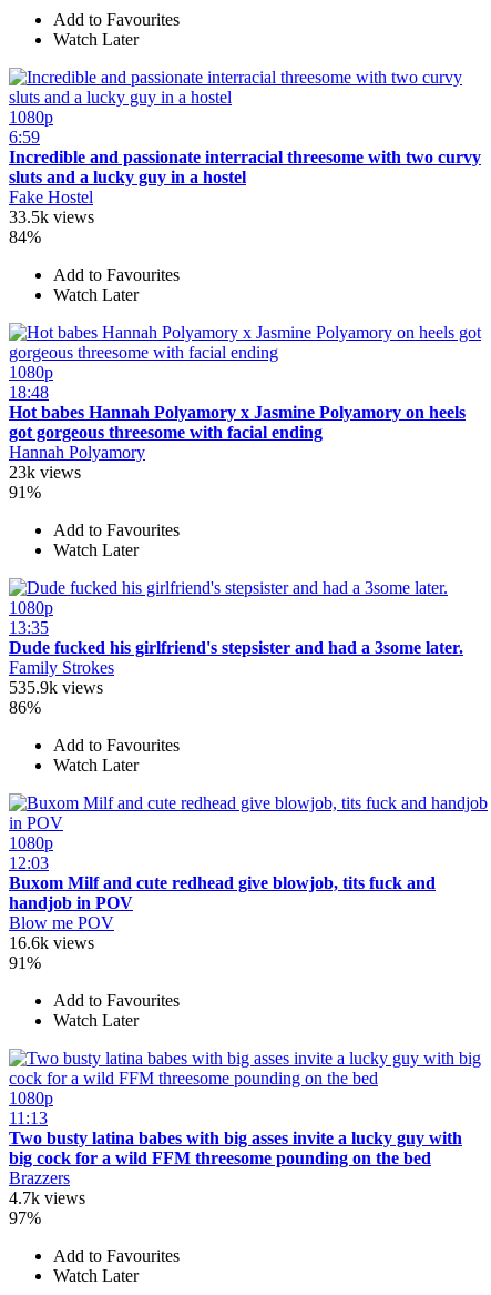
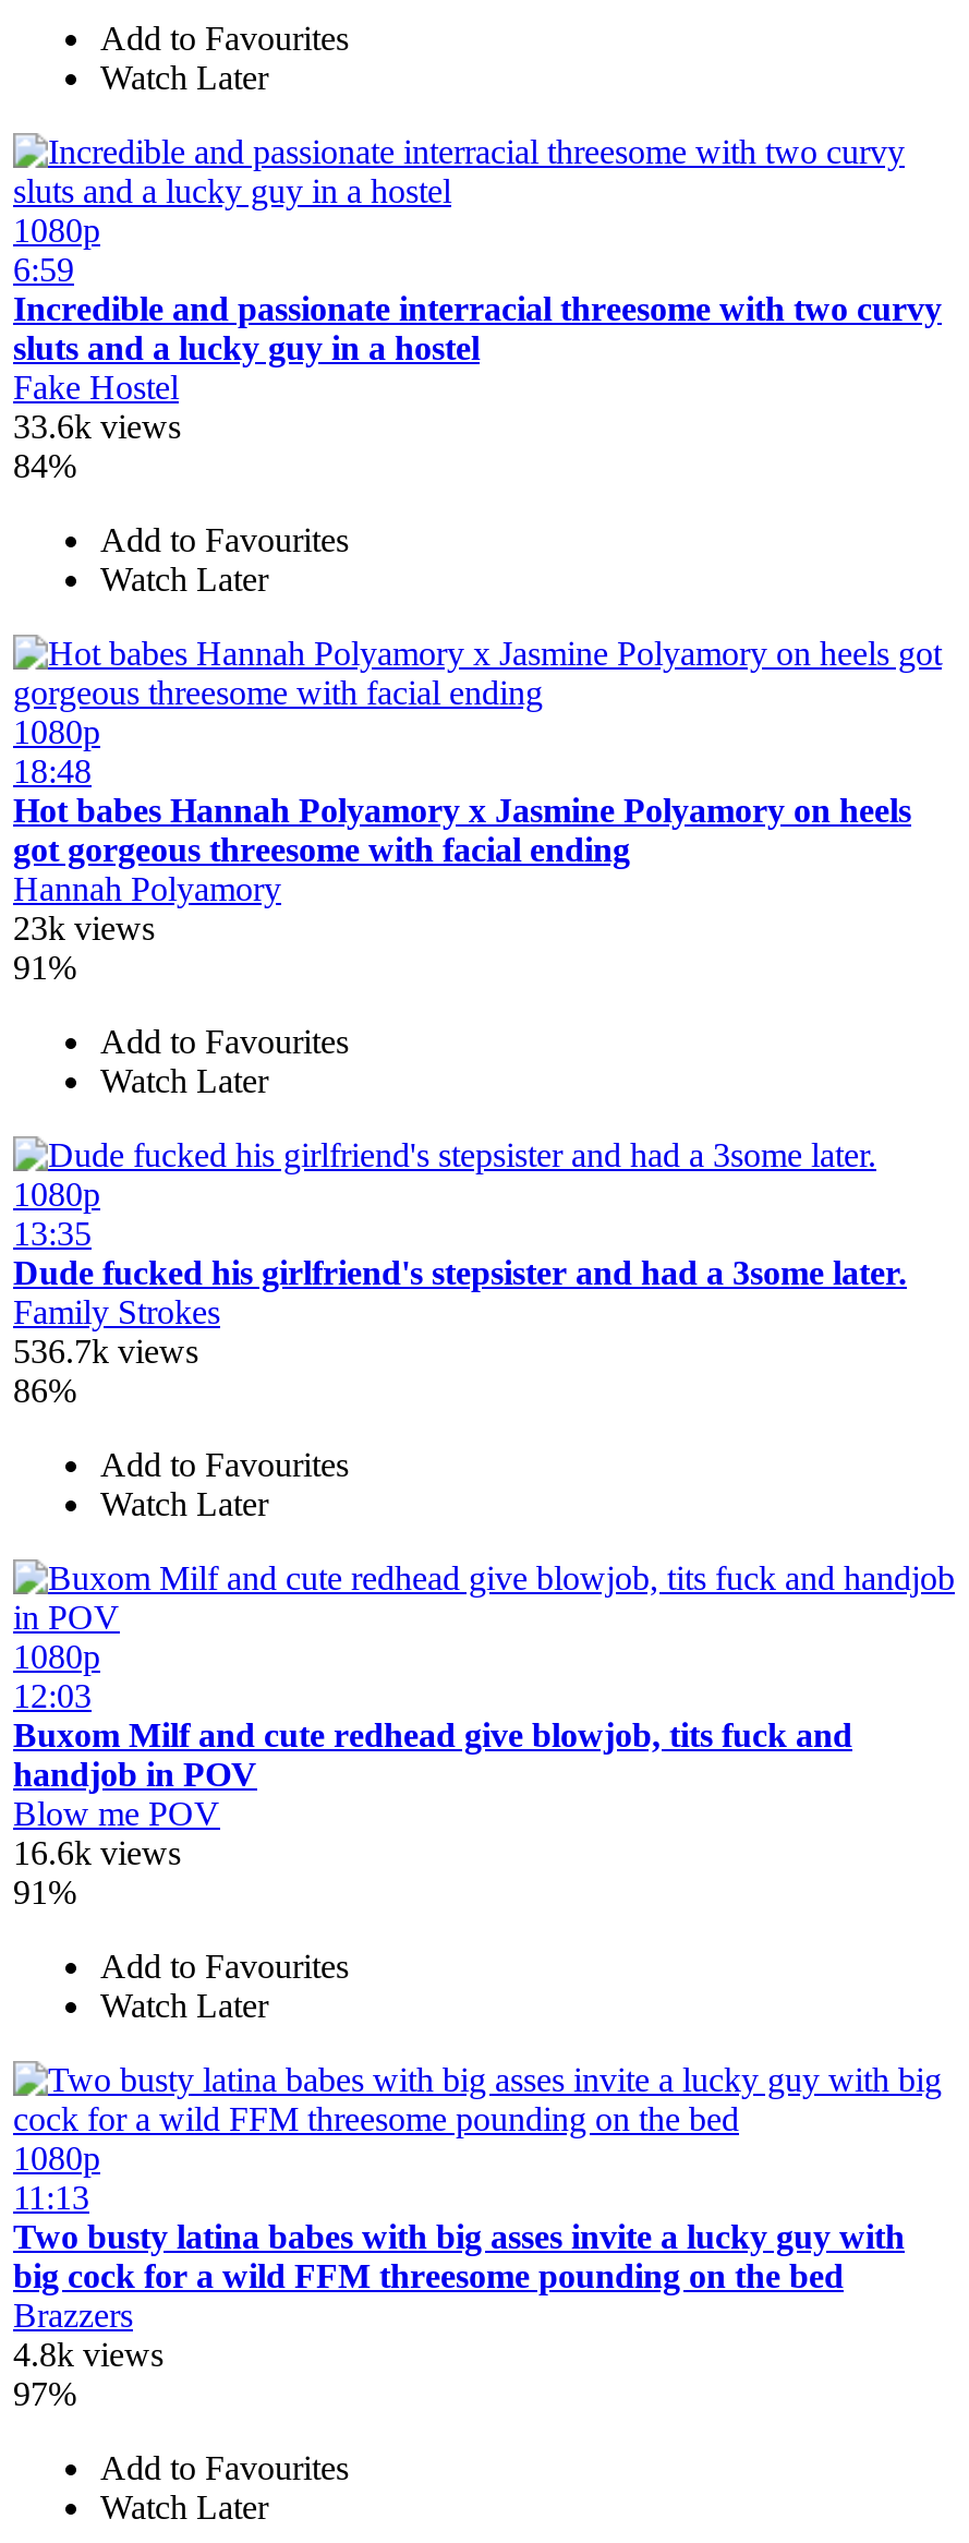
- 33.5k views
+ 33.6k views

- 535.9k views
+ 536.7k views

- 4.7k views
+ 4.8k views
